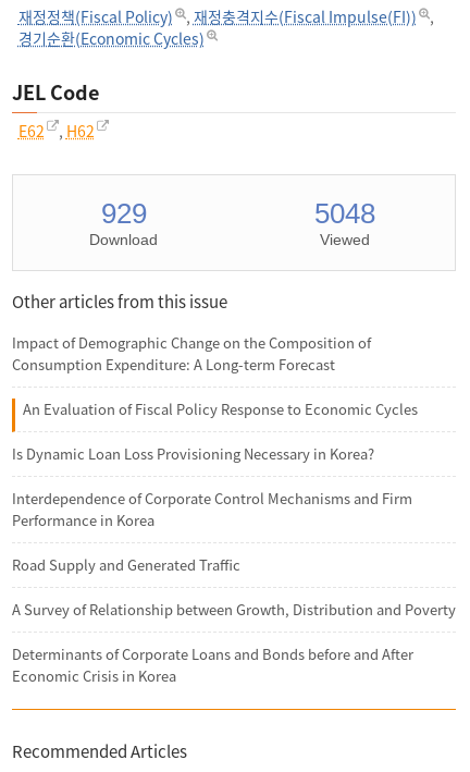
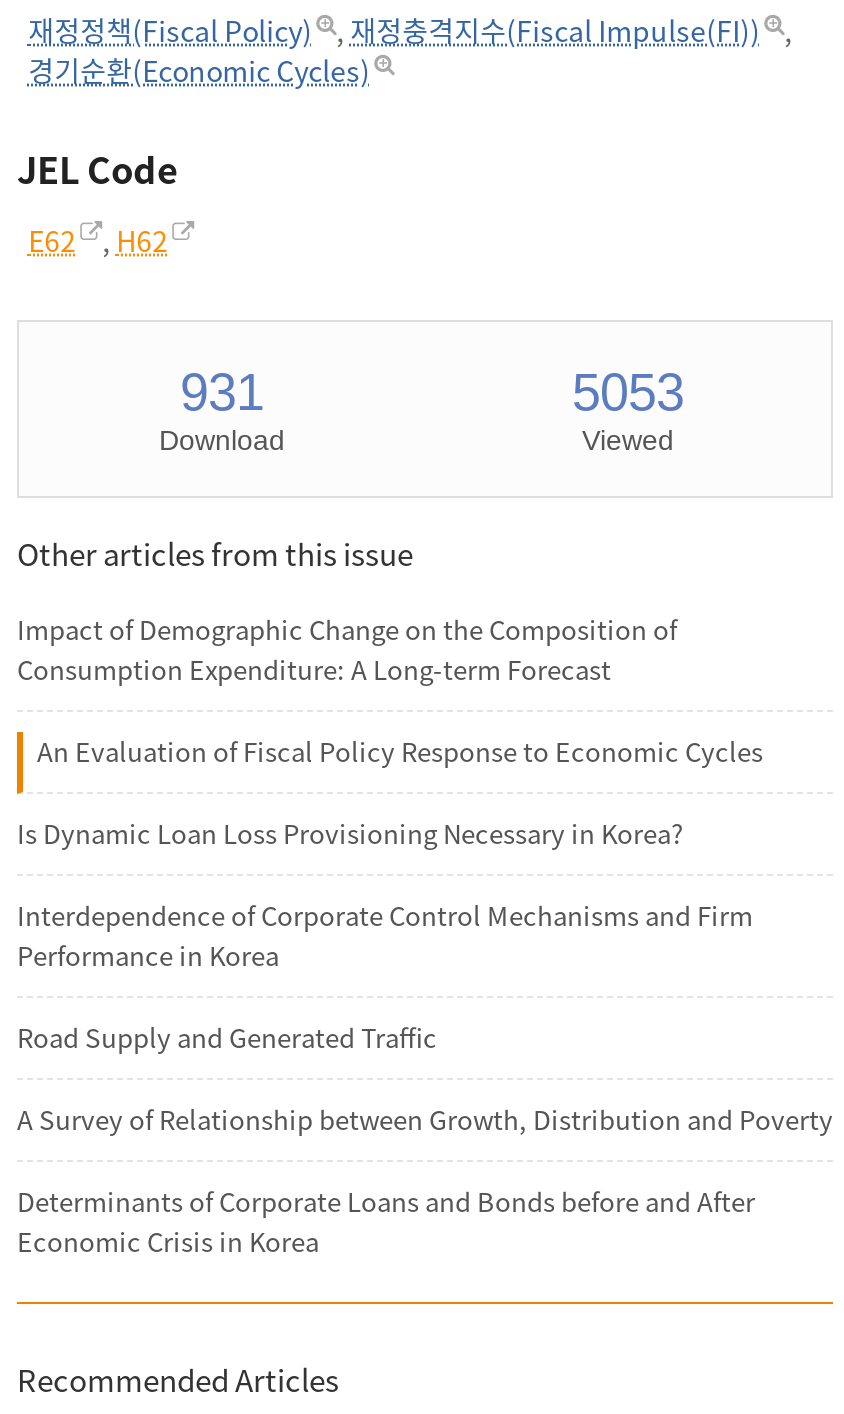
- 929
+ 931

- 5048
+ 5053
